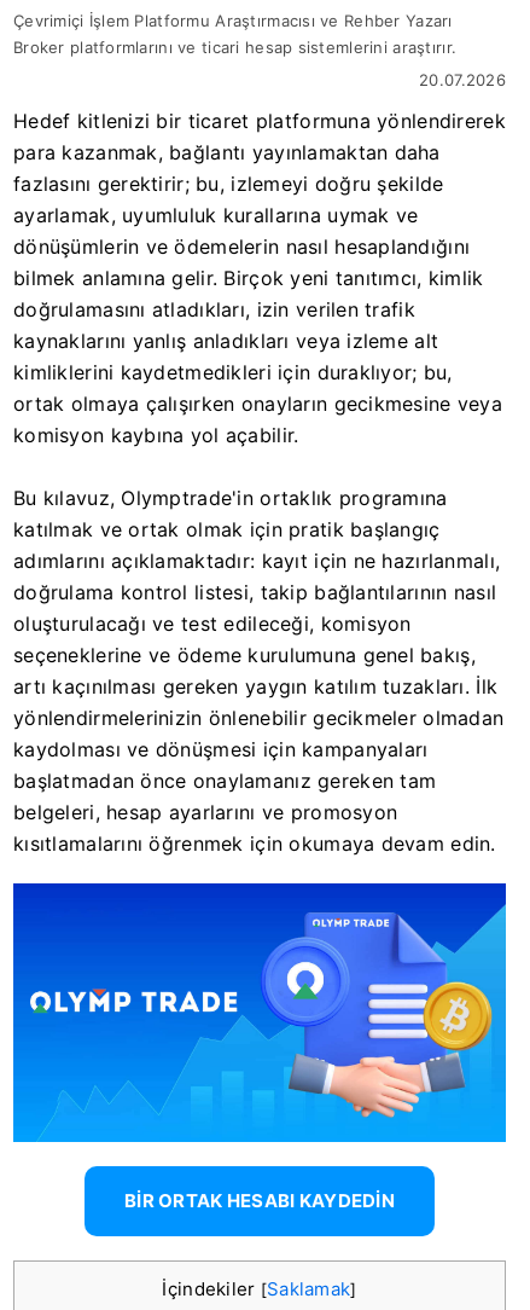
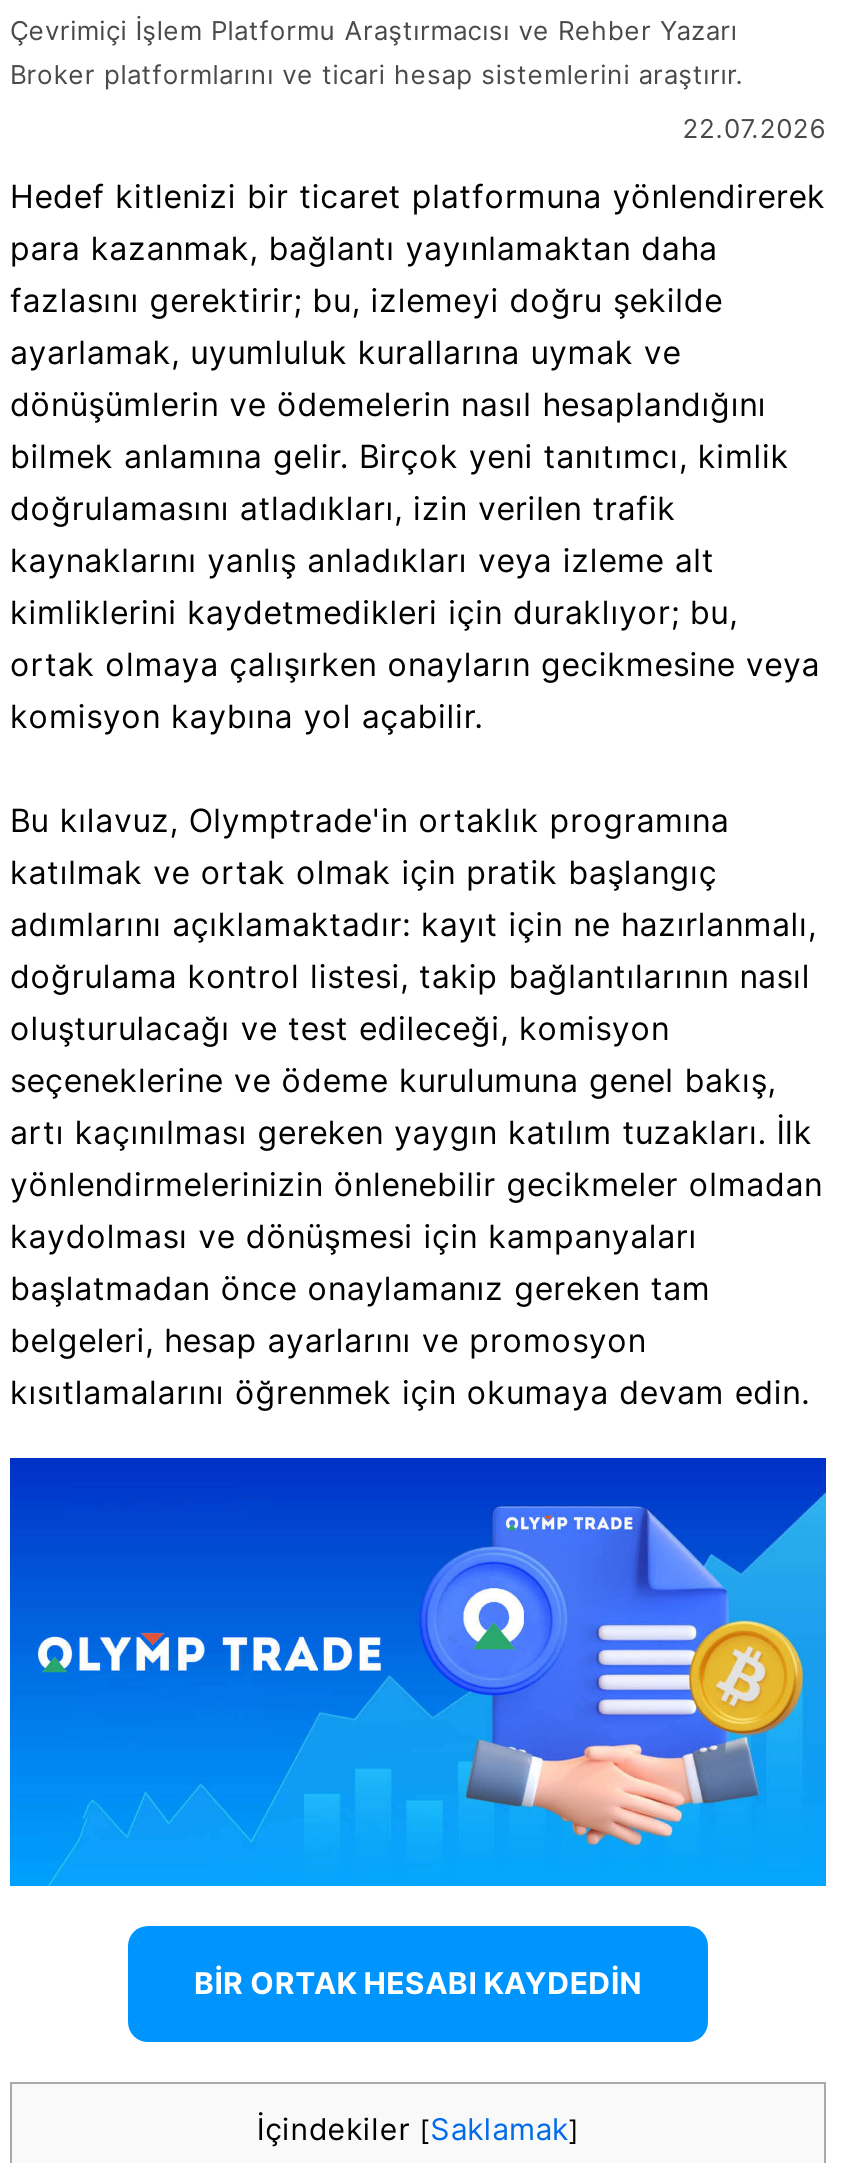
- 20.07.2026
+ 22.07.2026
